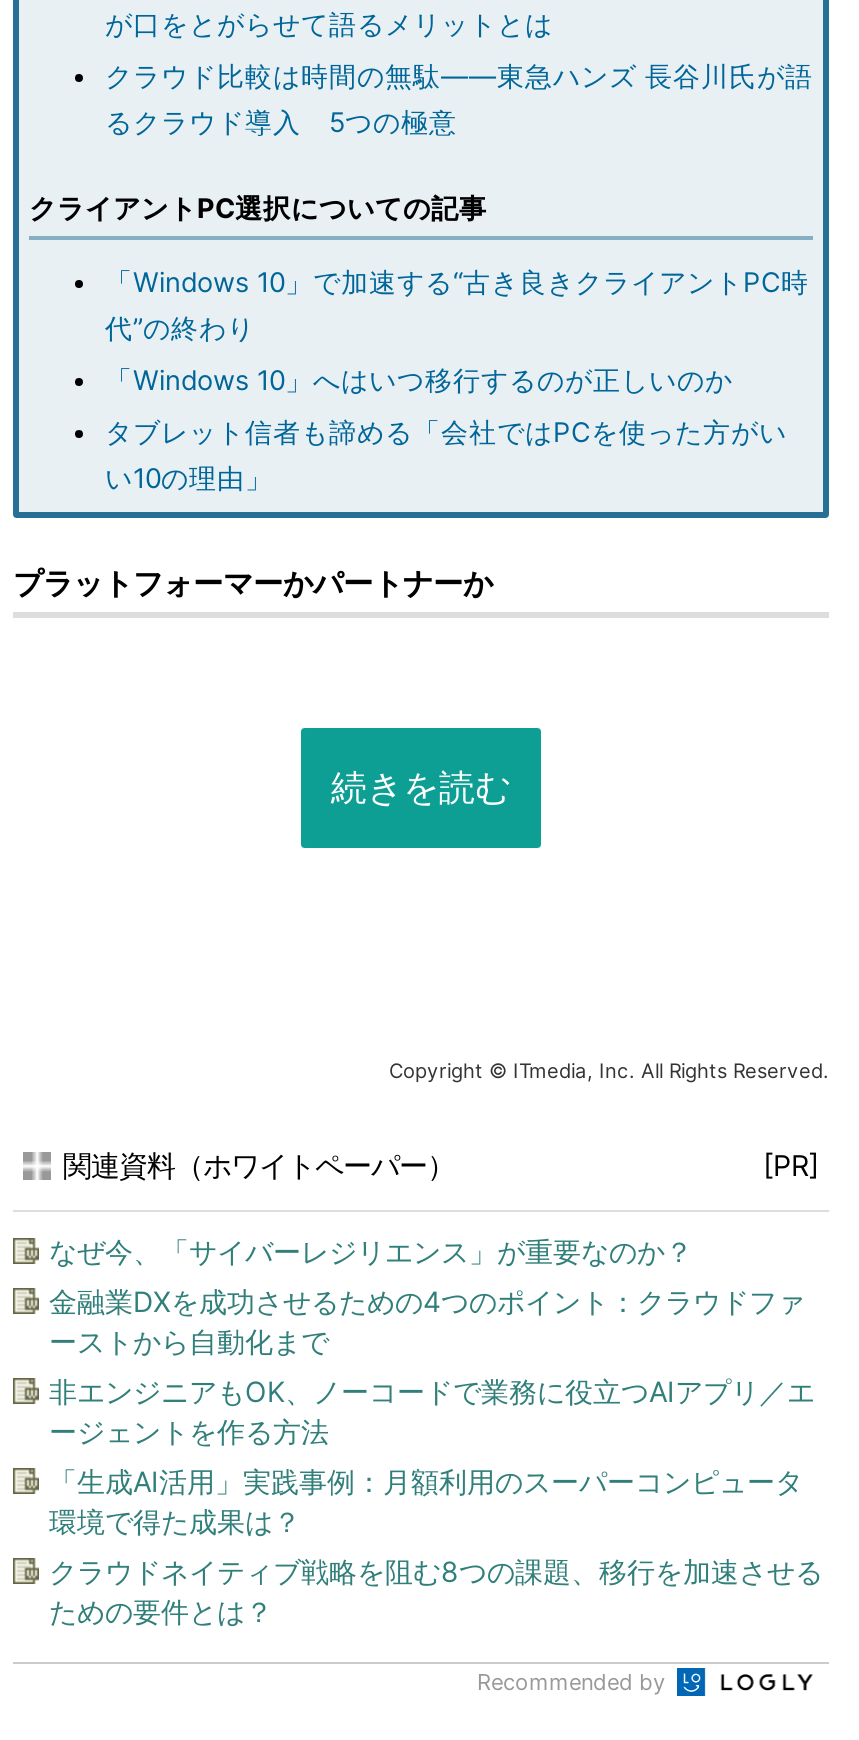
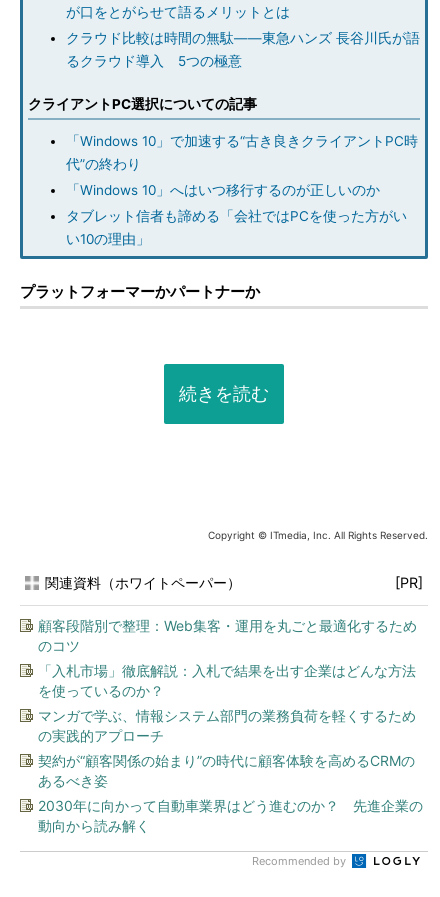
- なぜ今、「サイバーレジリエンス」が重要なのか？
+ 顧客段階別で整理：Web集客・運用を丸ごと最適化するため
+ のコツ

- 金融業DXを成功させるための4つのポイント：クラウドファ
- ーストから自動化まで
+ 「入札市場」徹底解説：入札で結果を出す企業はどんな方法
+ を使っているのか？

- 非エンジニアもOK、ノーコードで業務に役立つAIアプリ／エ
- ージェントを作る方法
+ マンガで学ぶ、情報システム部門の業務負荷を軽くするため
+ の実践的アプローチ

- 「生成AI活用」実践事例：月額利用のスーパーコンピュータ
- 環境で得た成果は？
+ 契約が“顧客関係の始まり”の時代に顧客体験を高めるCRMの
+ あるべき姿

- クラウドネイティブ戦略を阻む8つの課題、移行を加速させる
- ための要件とは？
+ 2030年に向かって自動車業界はどう進むのか？ 先進企業の
+ 動向から読み解く
